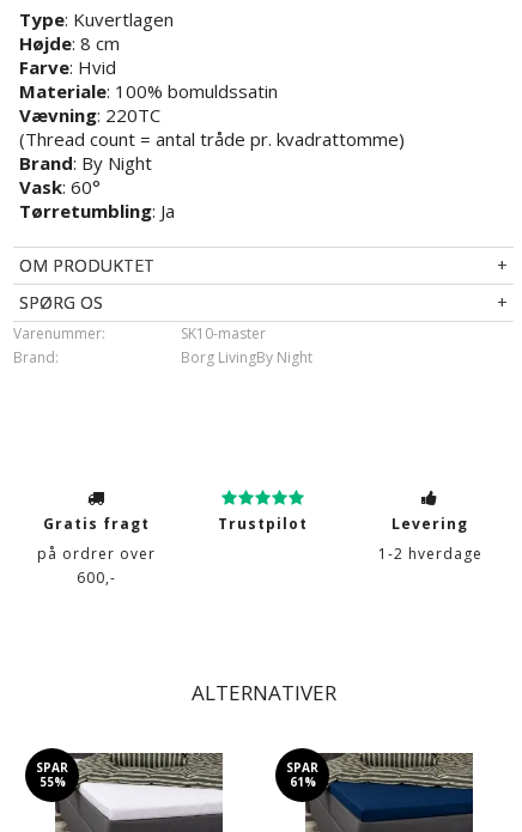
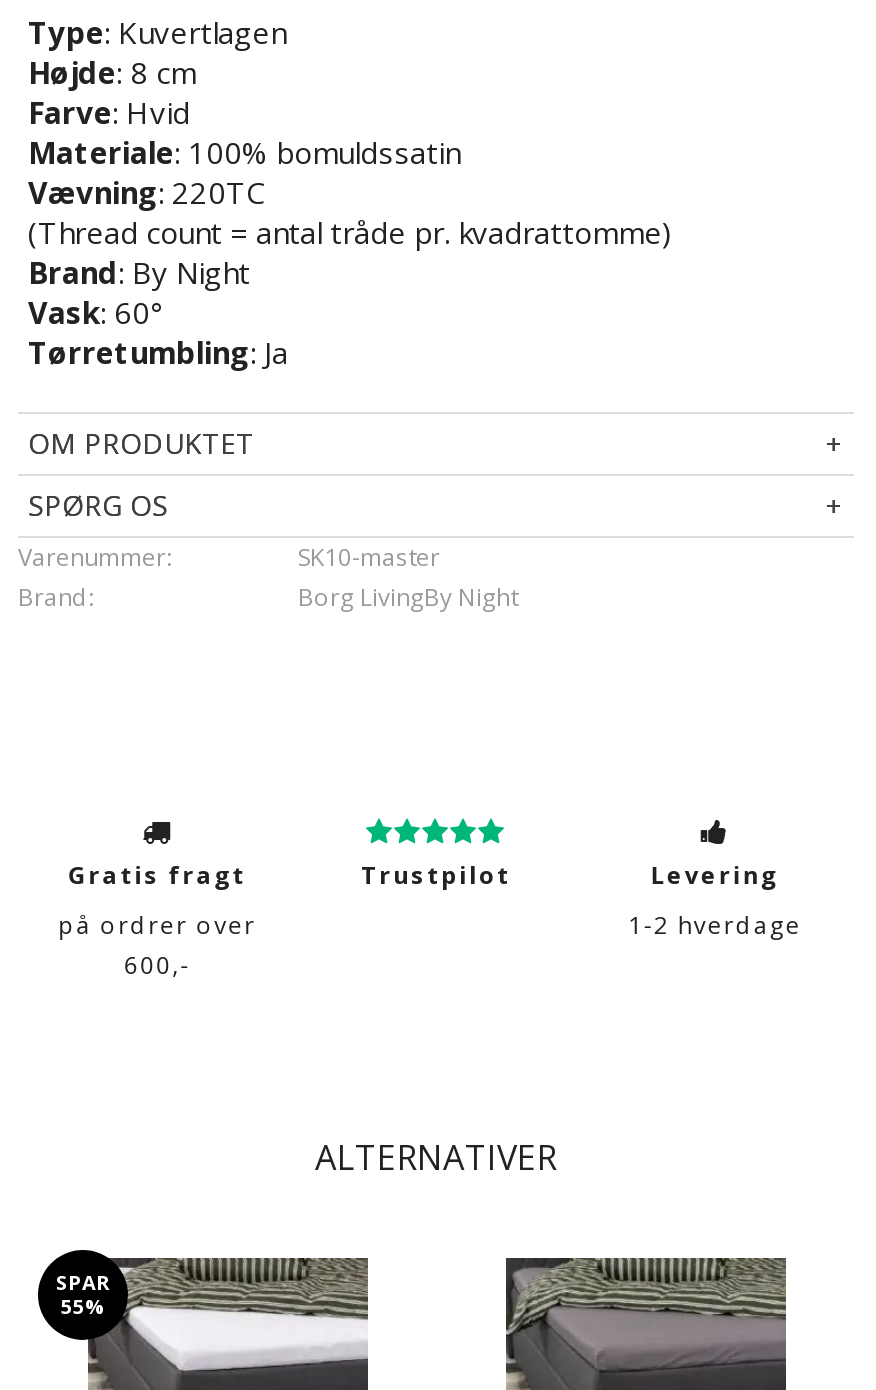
- SPAR
- 61%

- [image]
+ [image]
